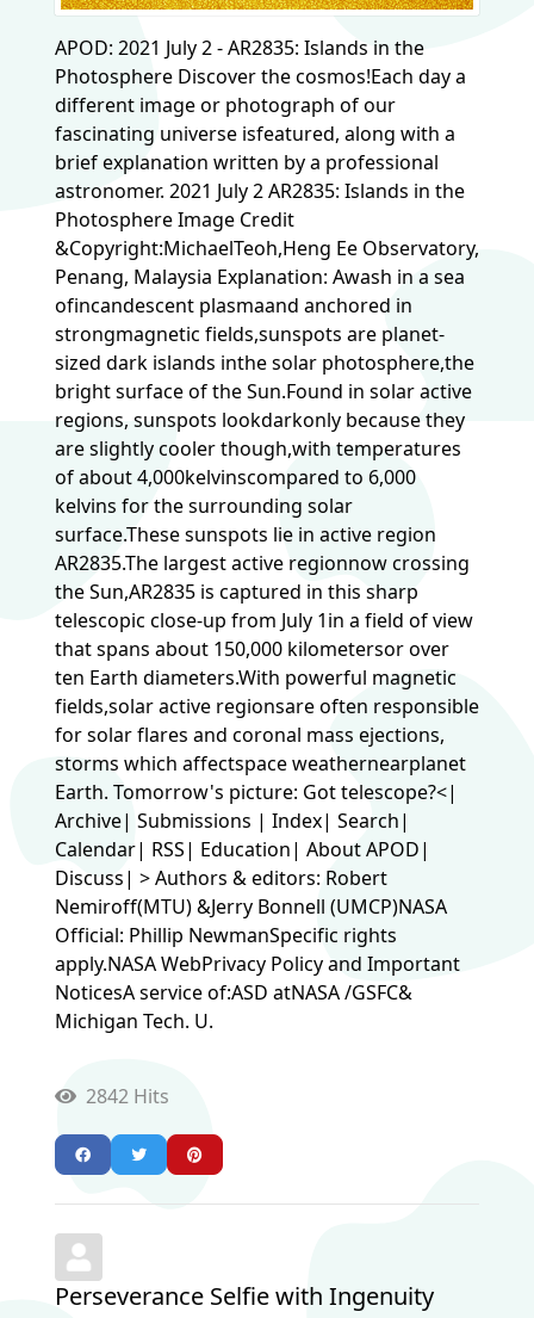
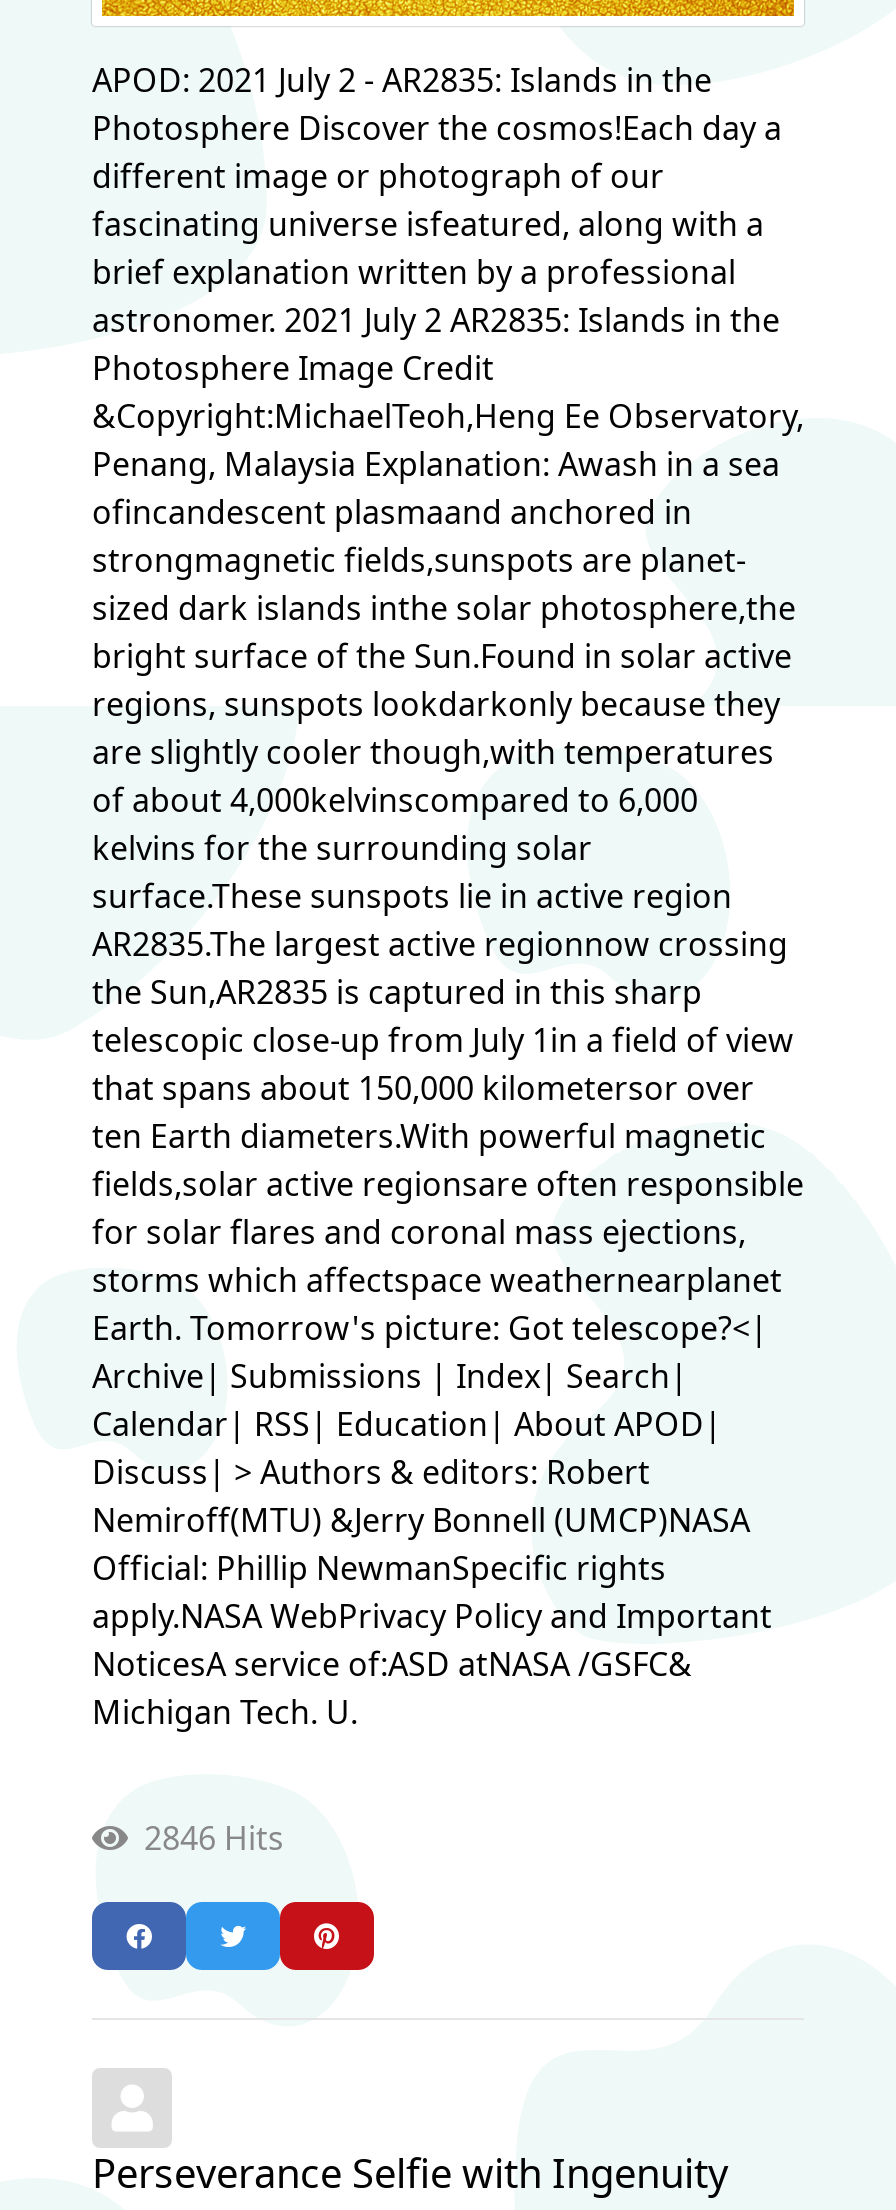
- 2842 Hits
+ 2846 Hits
